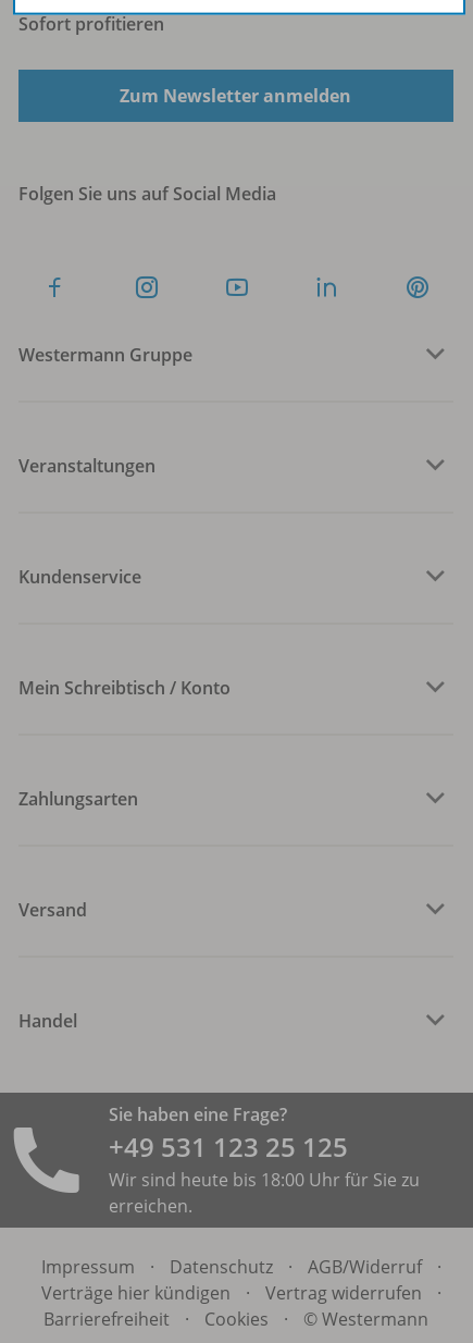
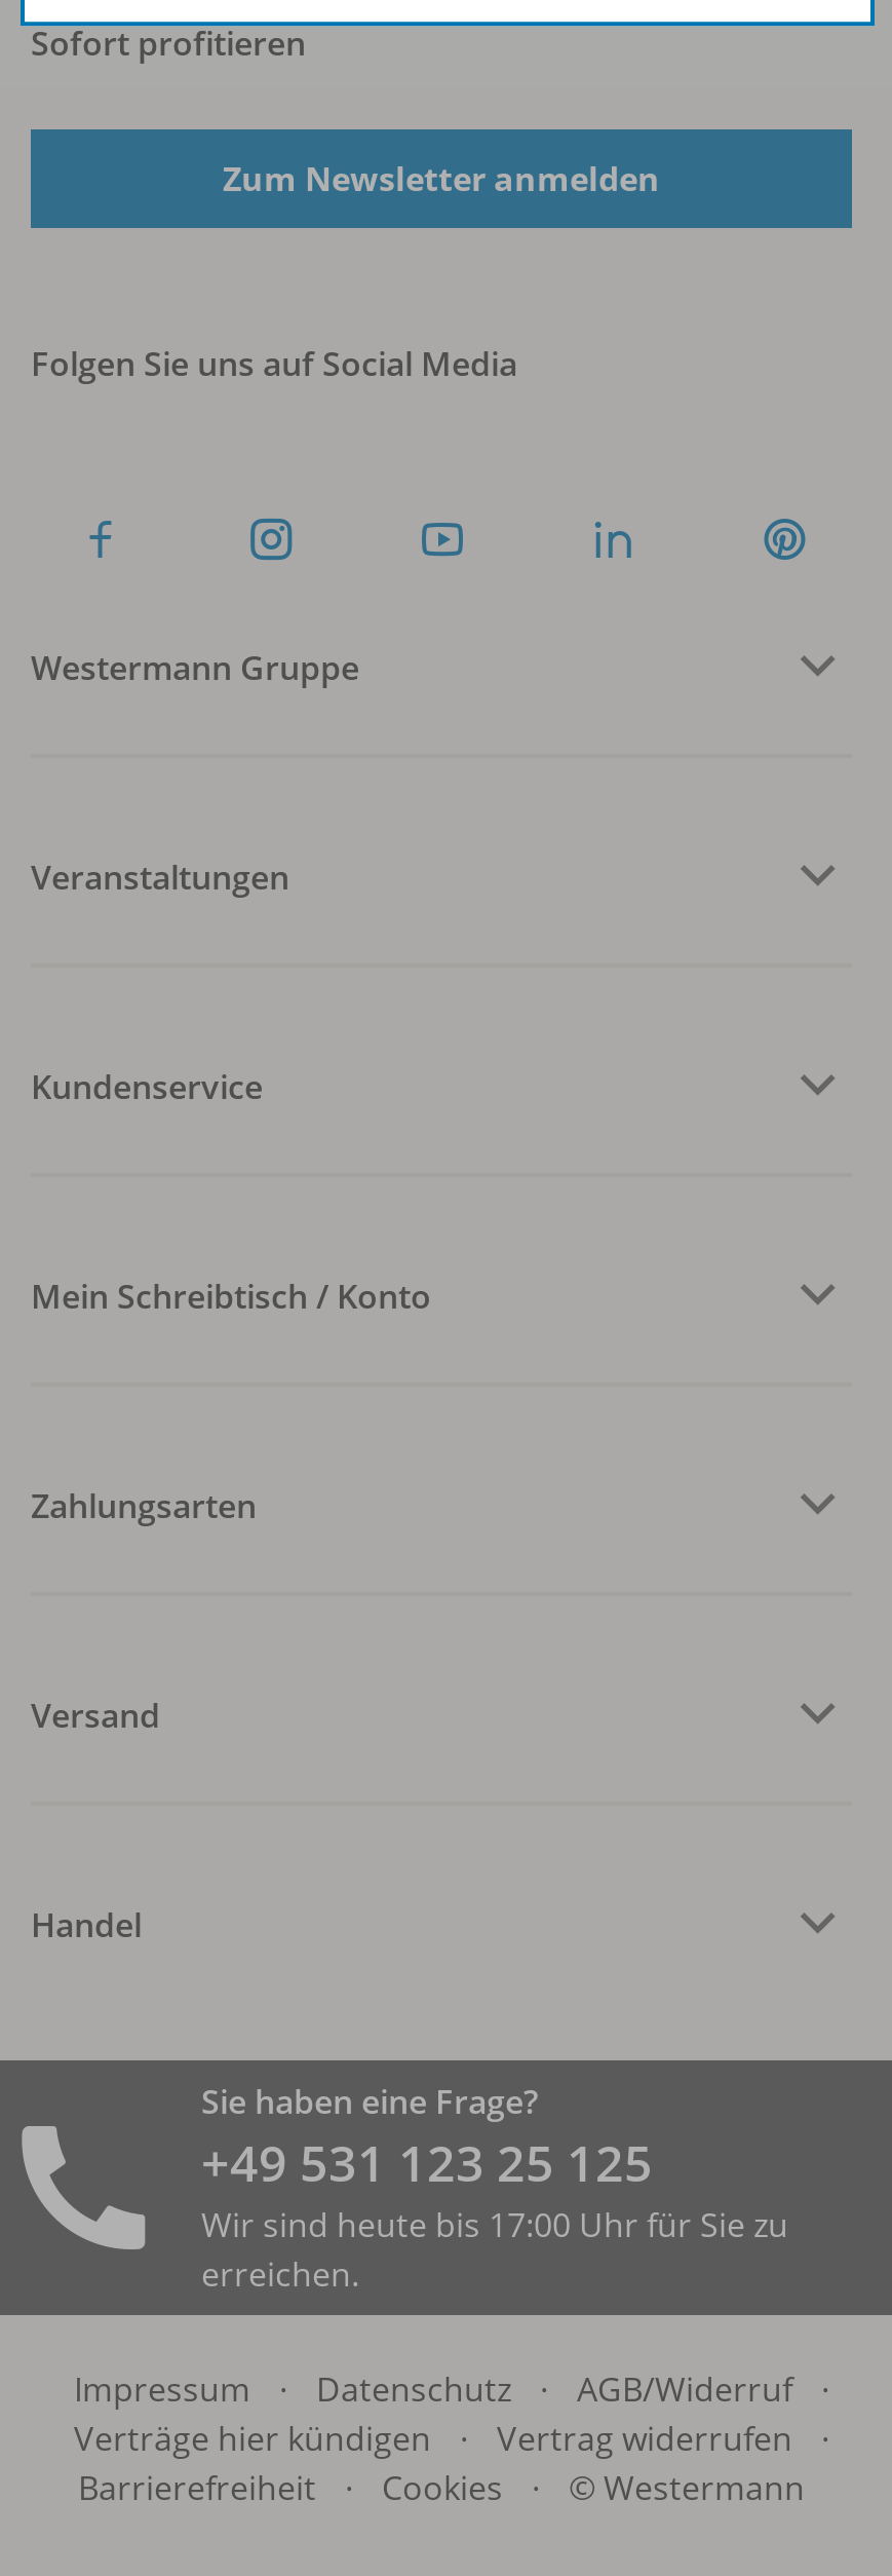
- Wir sind heute bis 18:00 Uhr für Sie zu
+ Wir sind heute bis 17:00 Uhr für Sie zu
